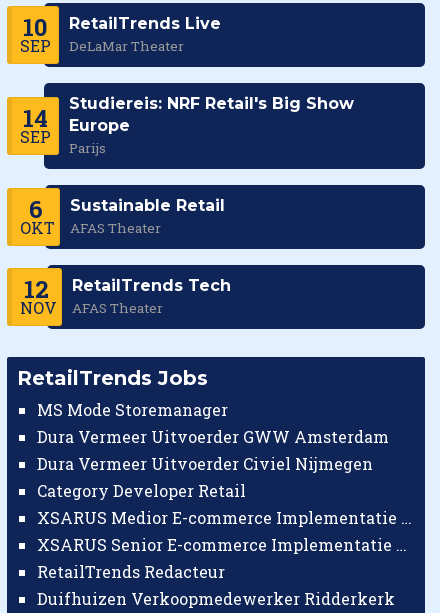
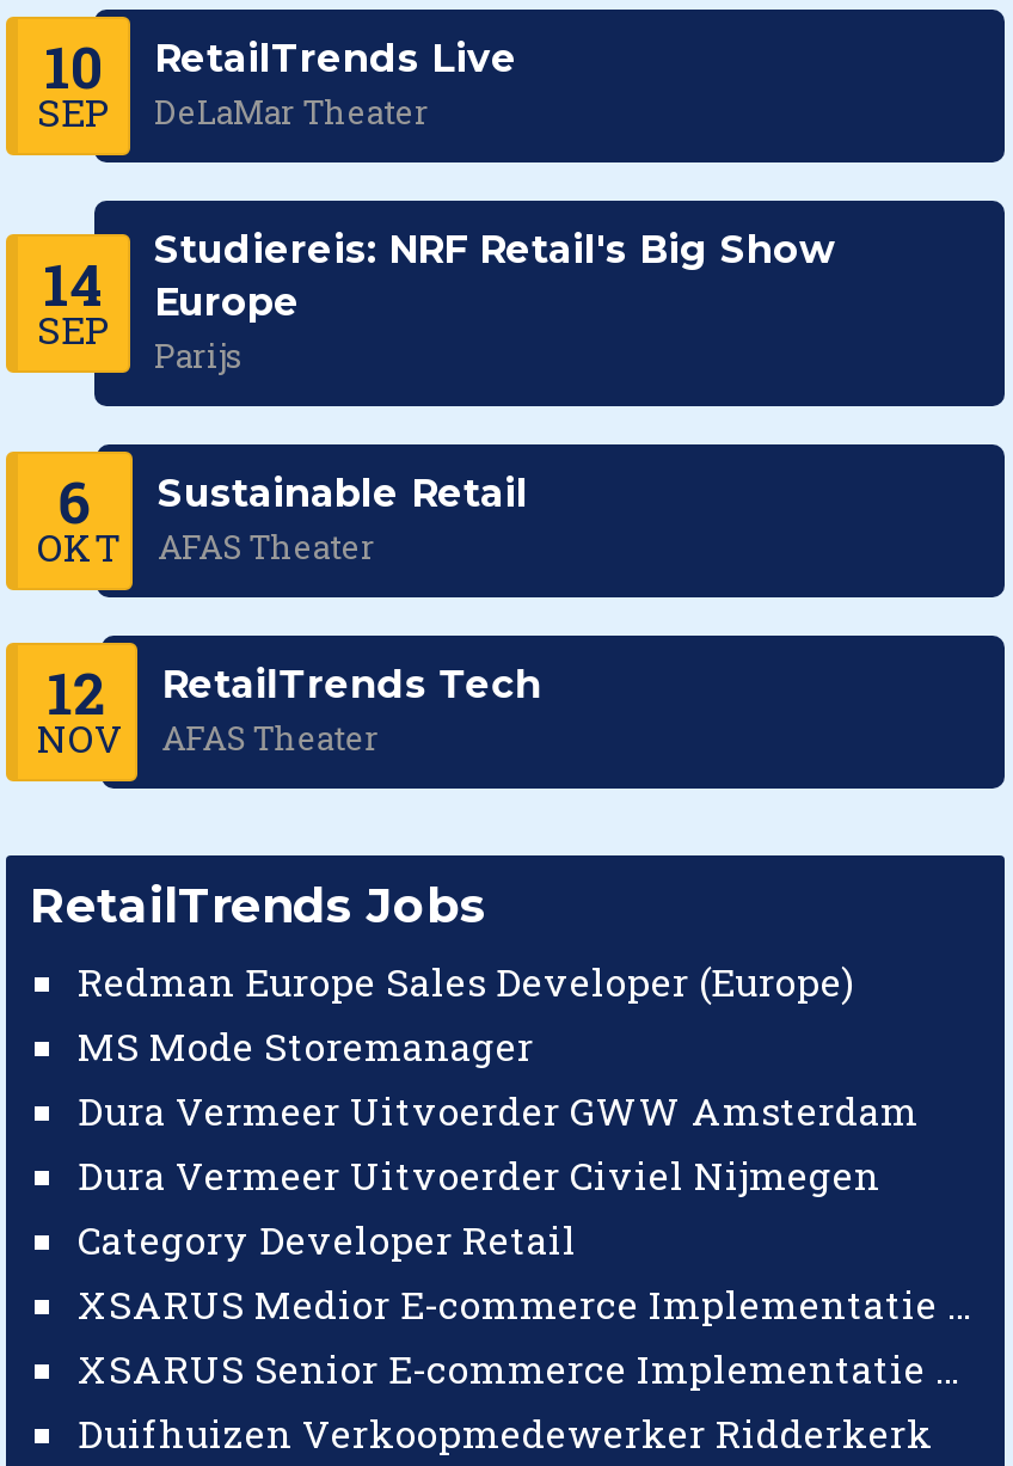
+ Redman Europe Sales Developer (Europe)

moved down: MS Mode Storemanager | Dura Vermeer Uitvoerder GWW Amsterdam | Dura Vermeer Uitvoerder Civiel Nijmegen | Category Developer Retail

- RetailTrends Redacteur
